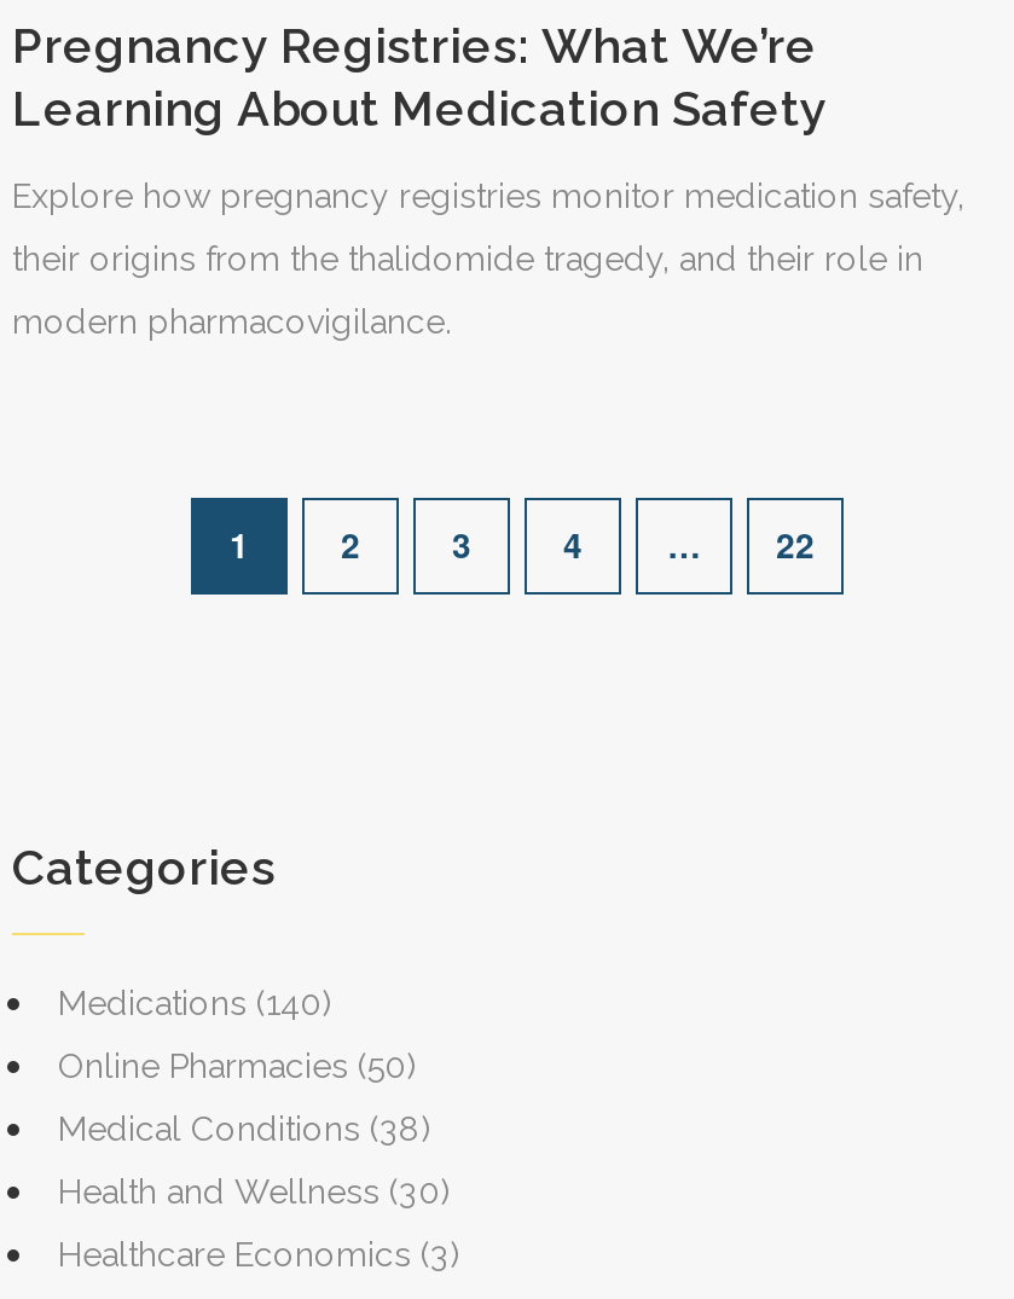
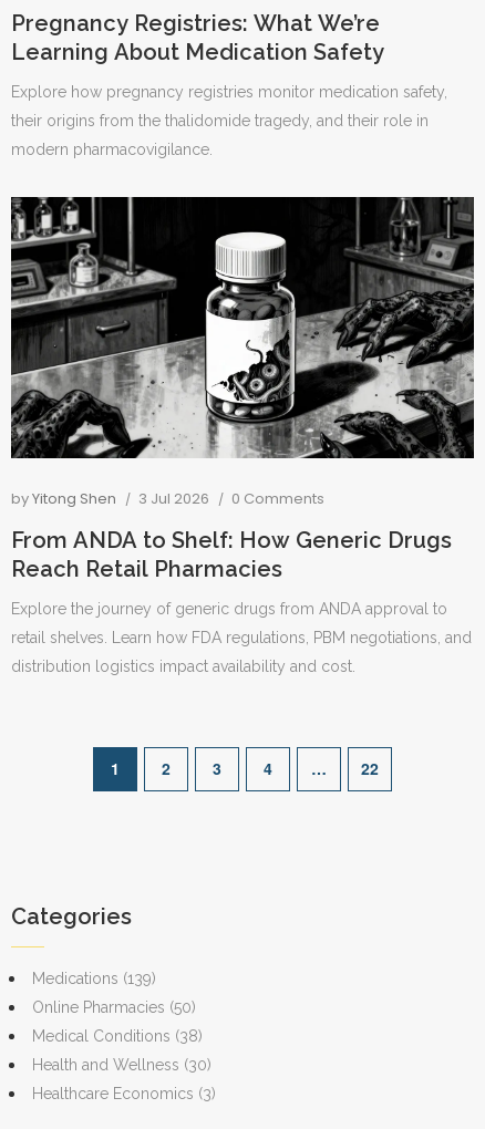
+ [image]
+ byYitong Shen
+ 3 Jul 2026
+ 0 Comments
+ From ANDA to Shelf: How Generic Drugs
+ Reach Retail Pharmacies
+ Explore the journey of generic drugs from ANDA approval to
+ retail shelves. Learn how FDA regulations, PBM negotiations, and
+ distribution logistics impact availability and cost.

- Medications (140)
+ Medications (139)
